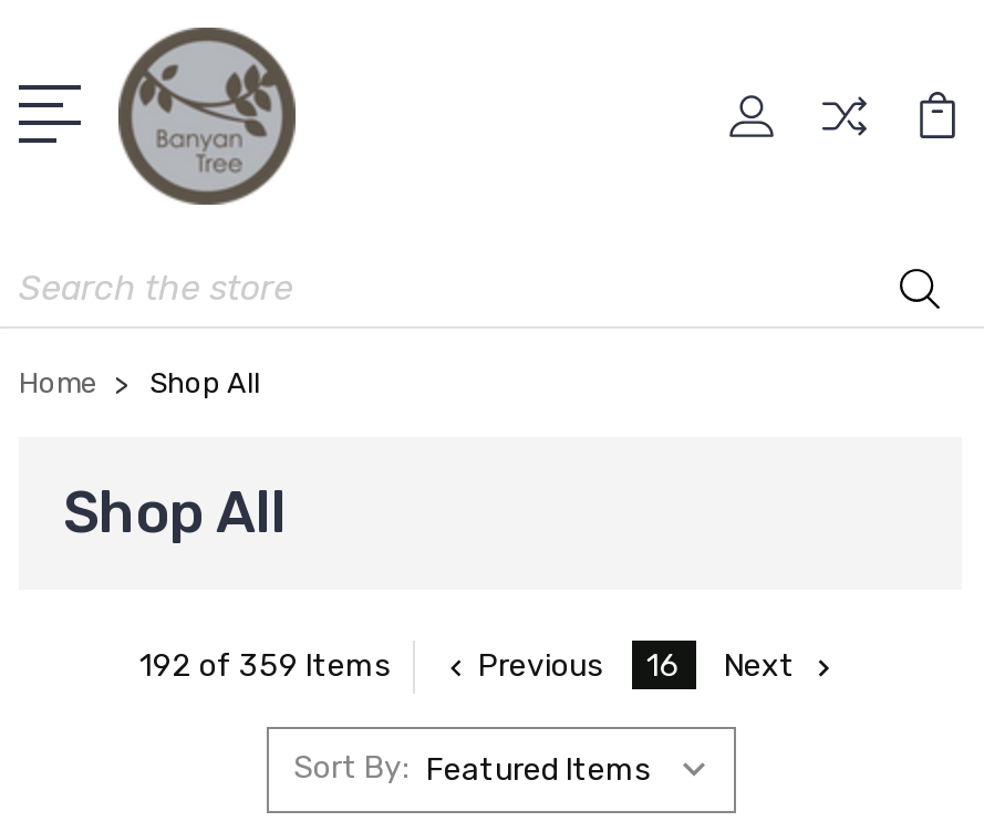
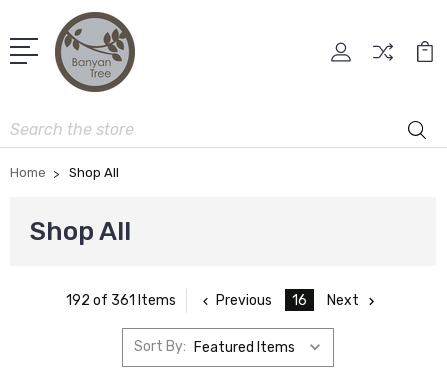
- 192 of 359 Items
+ 192 of 361 Items
